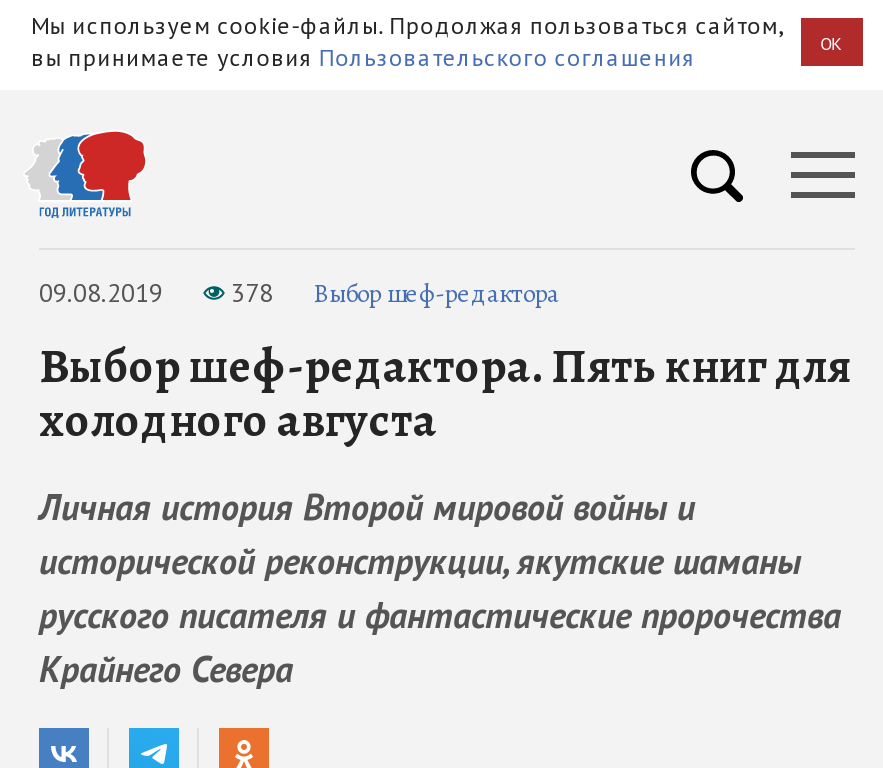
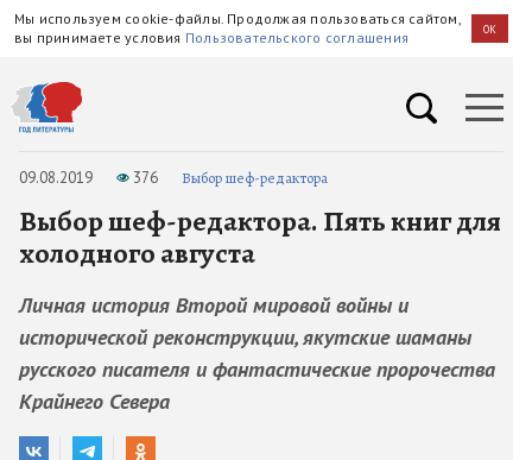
- 09.08.2019 378 Выбор шеф-редактора
+ 09.08.2019 376 Выбор шеф-редактора
